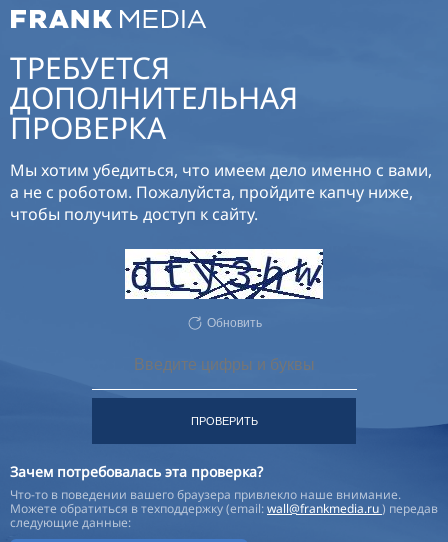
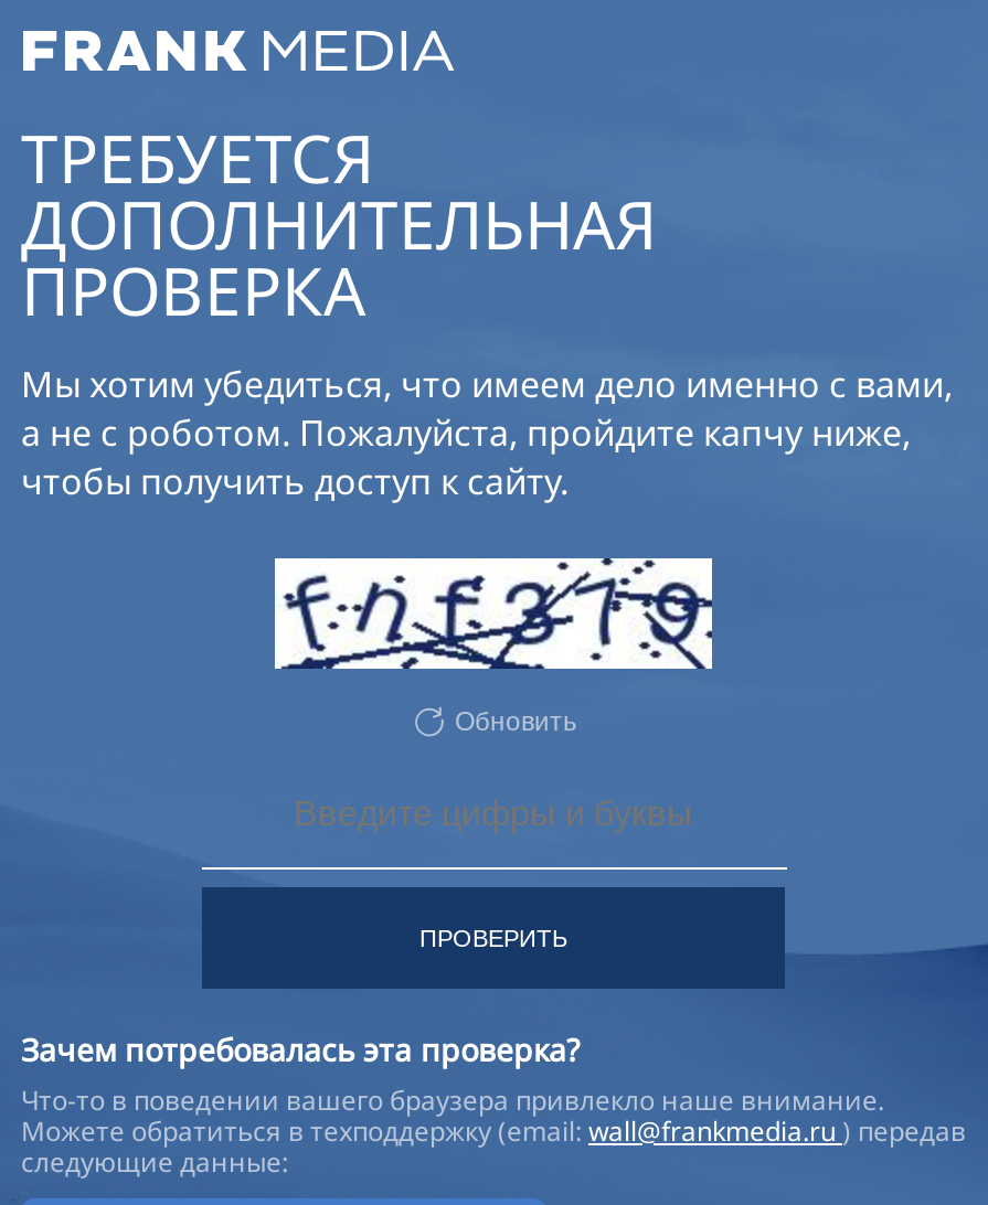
- [image]
+ [image]
